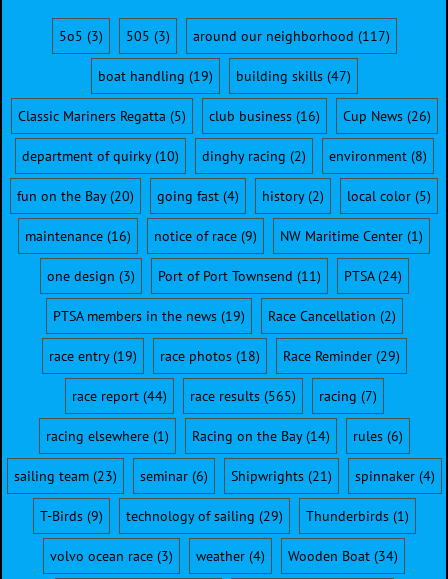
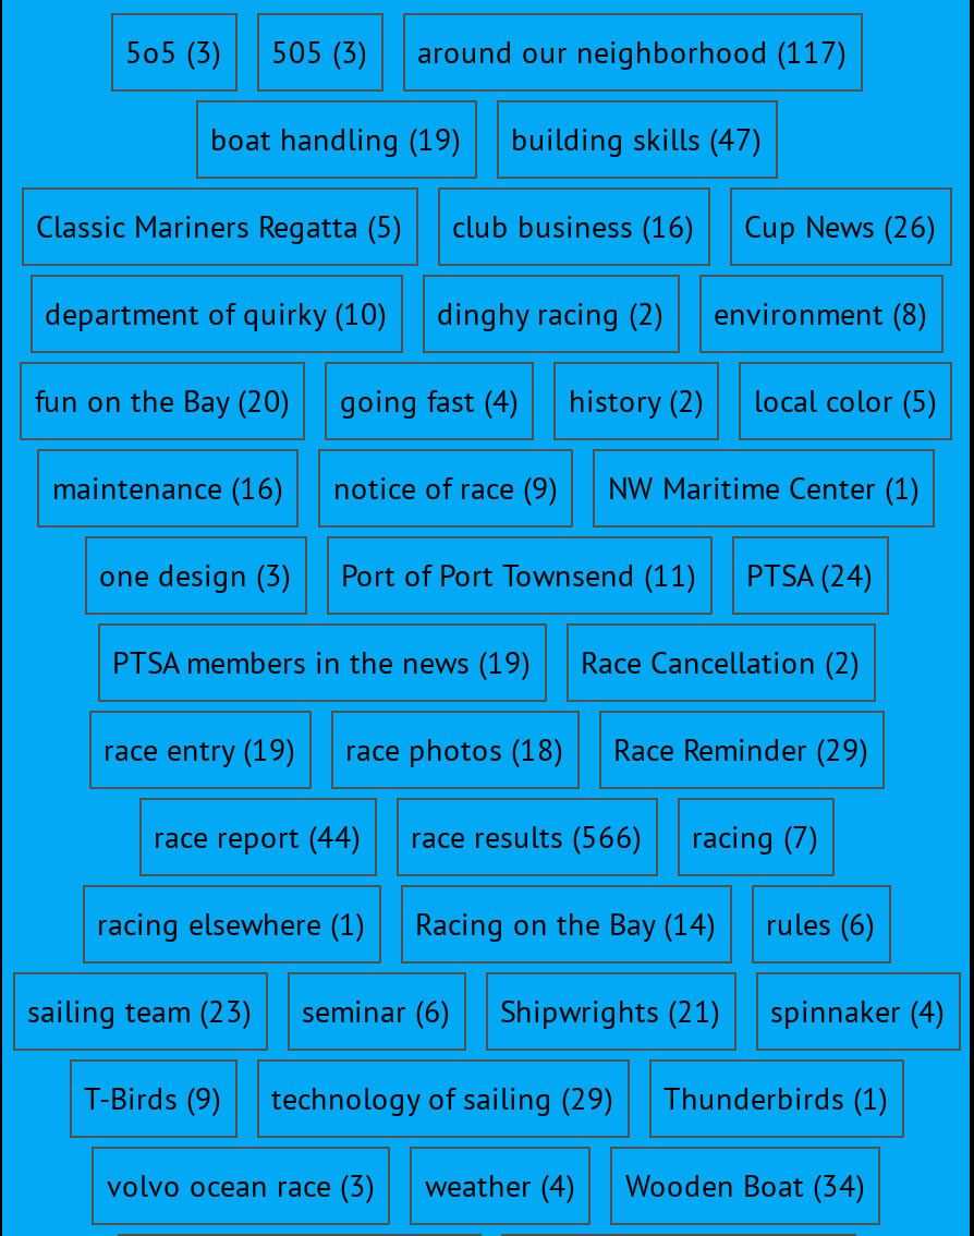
- race report (44) race results (565) racing (7)
+ race report (44) race results (566) racing (7)
